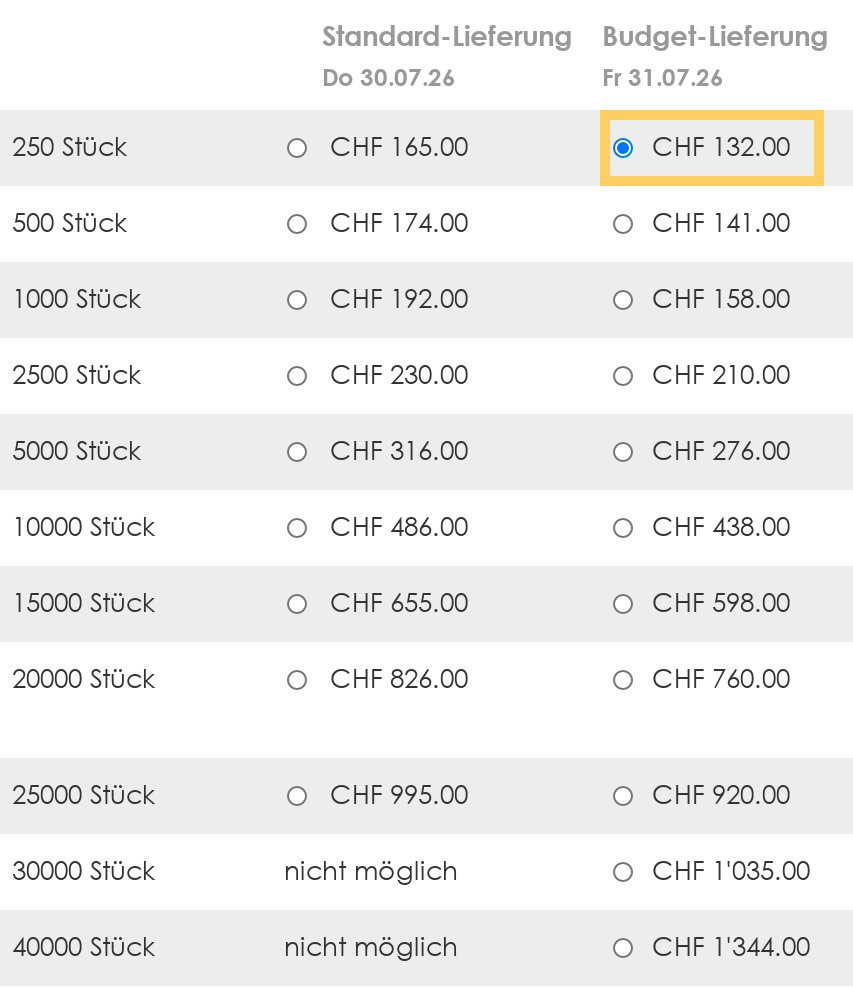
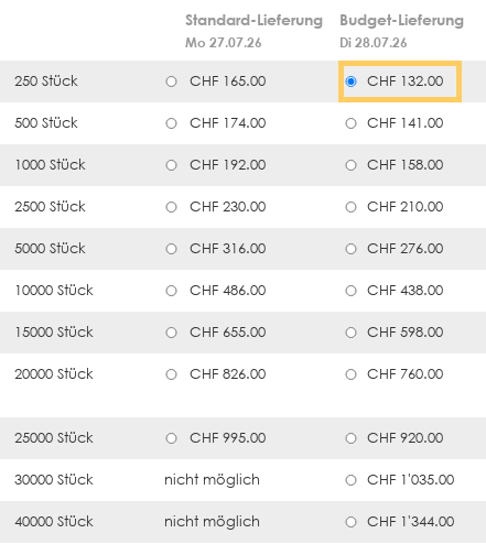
- Do 30.07.26
+ Mo 27.07.26

- Fr 31.07.26
+ Di 28.07.26
